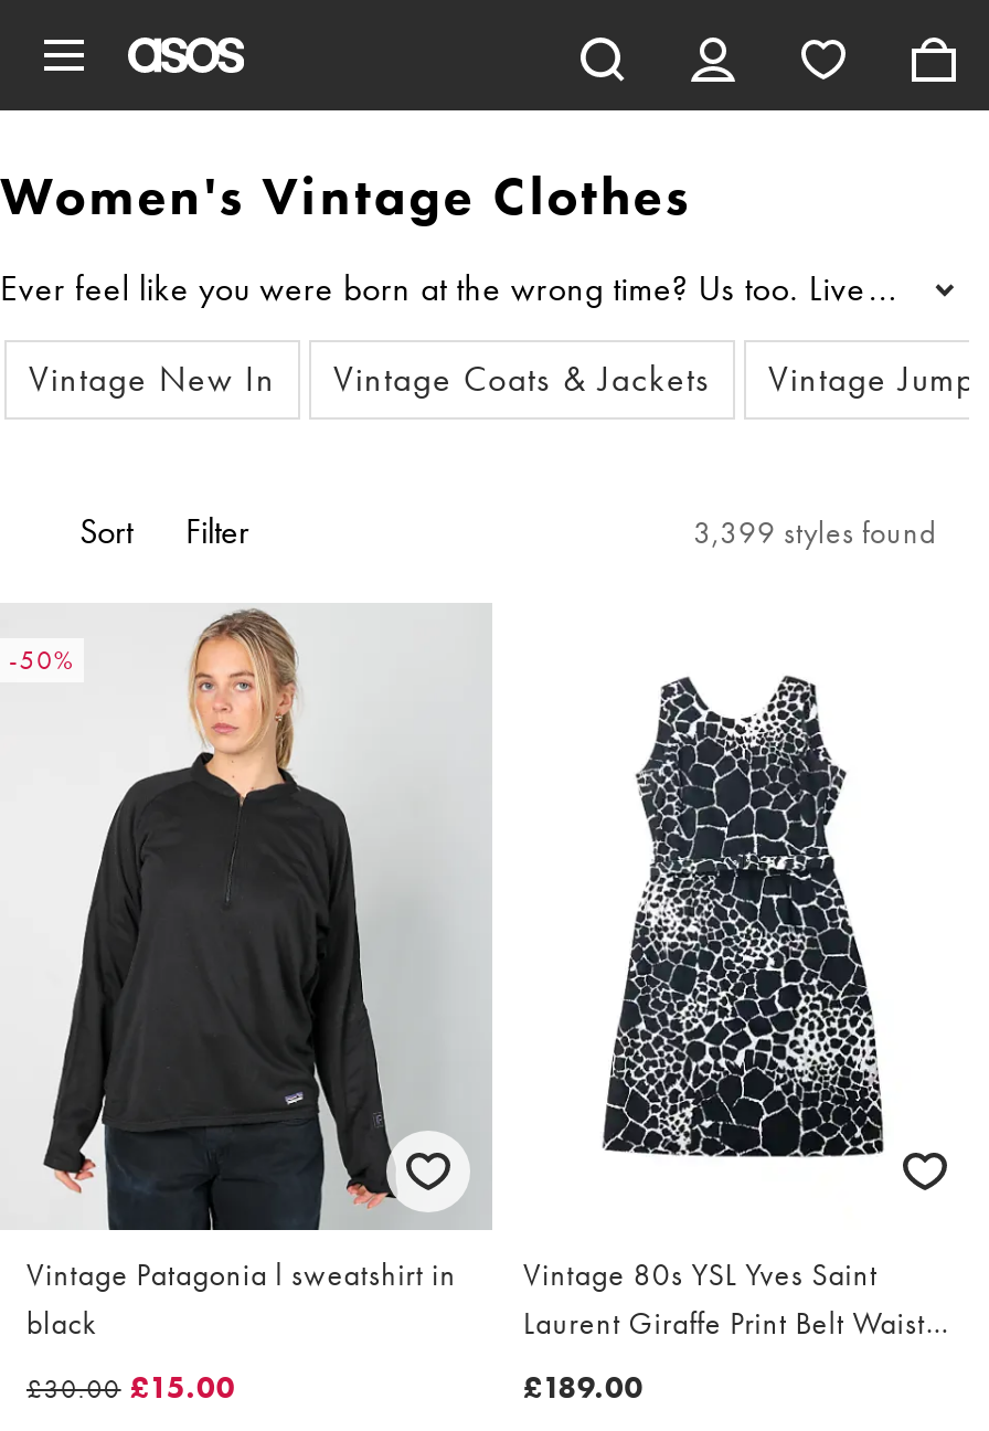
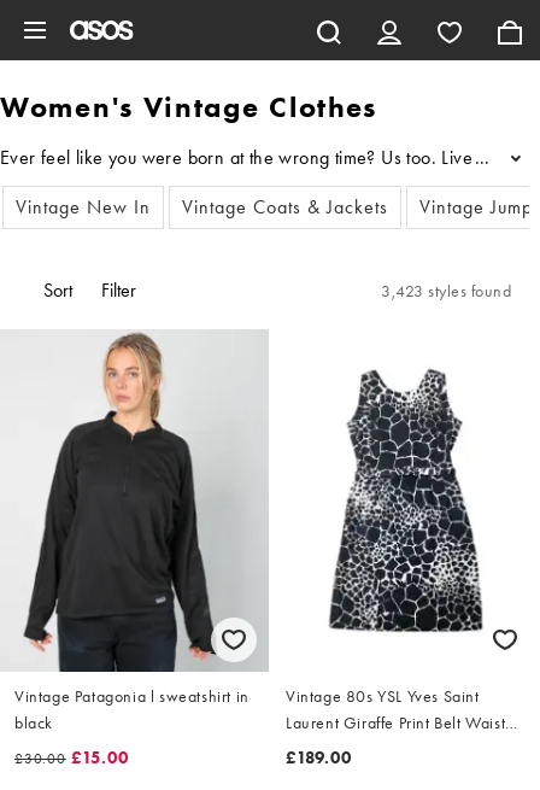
- 3,399 styles found
- -50%
+ 3,423 styles found
